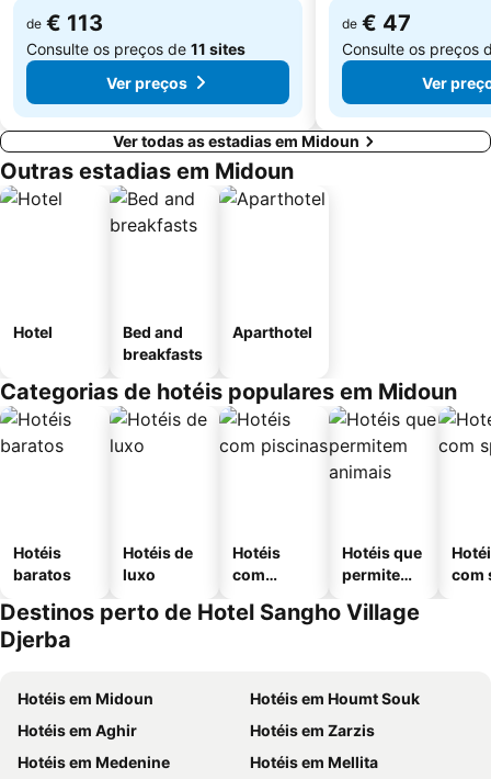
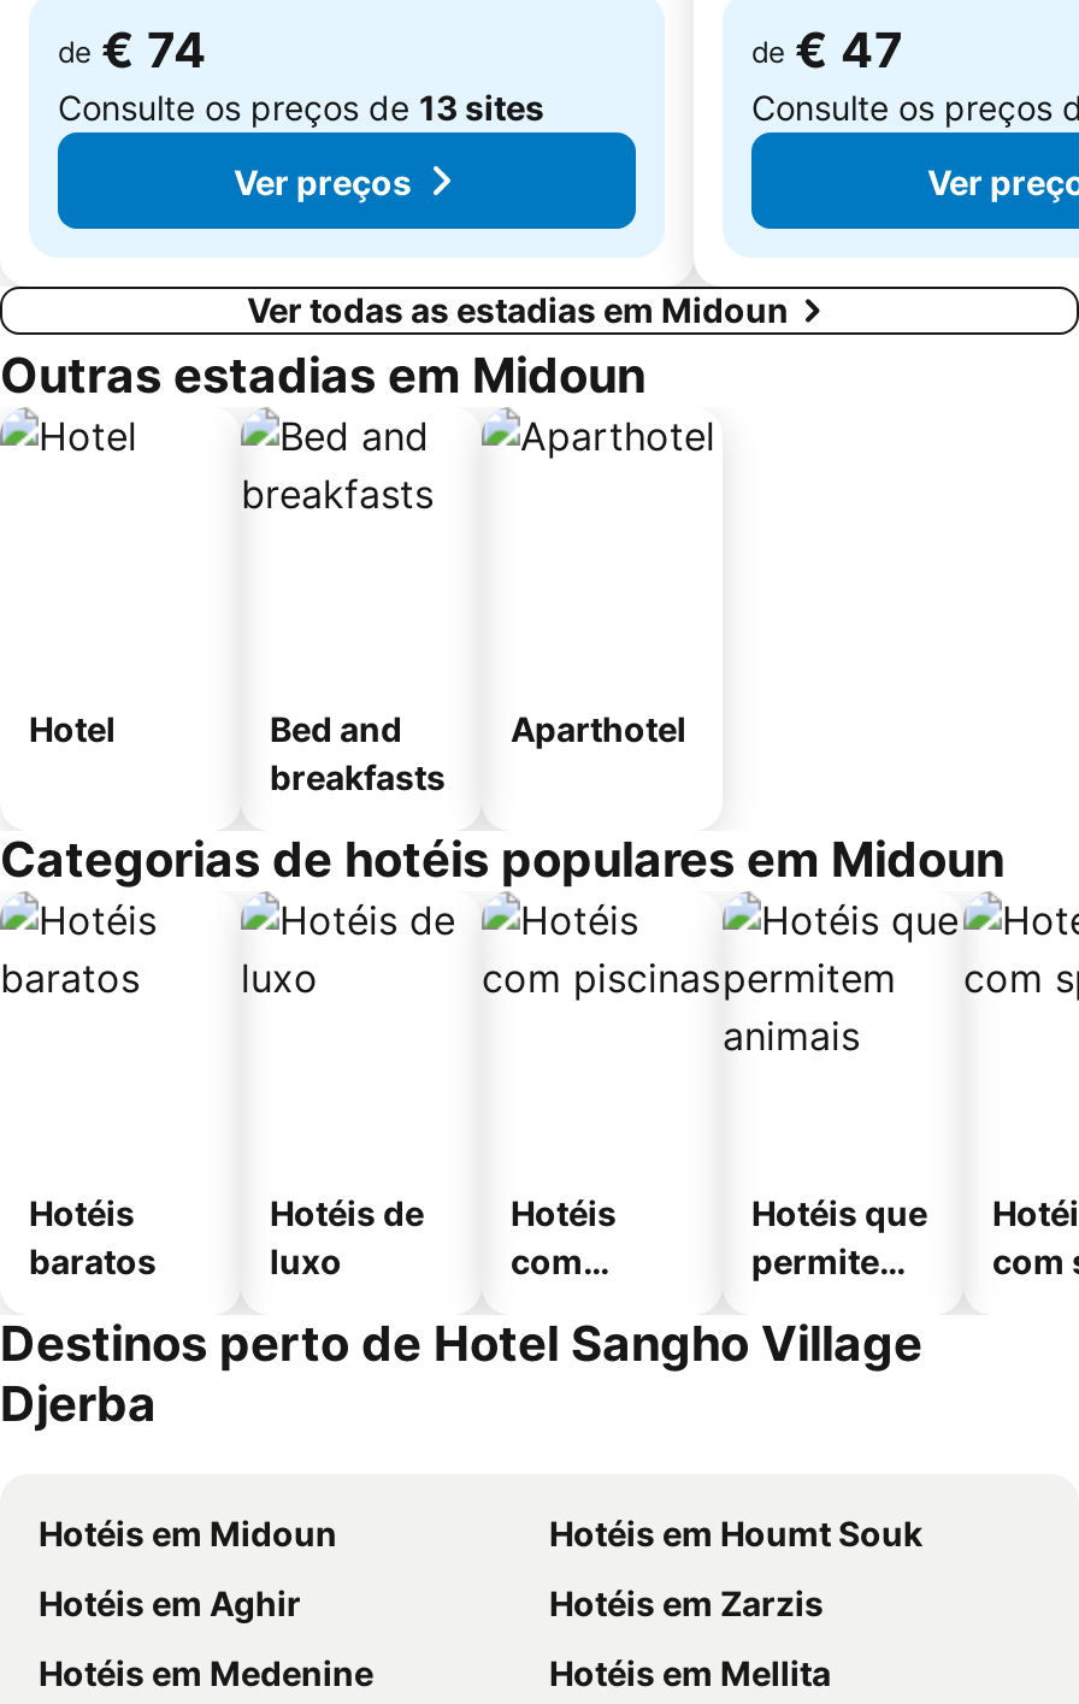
- de € 113
- Consulte os preços de 11 sites
+ de € 74
+ Consulte os preços de 13 sites
